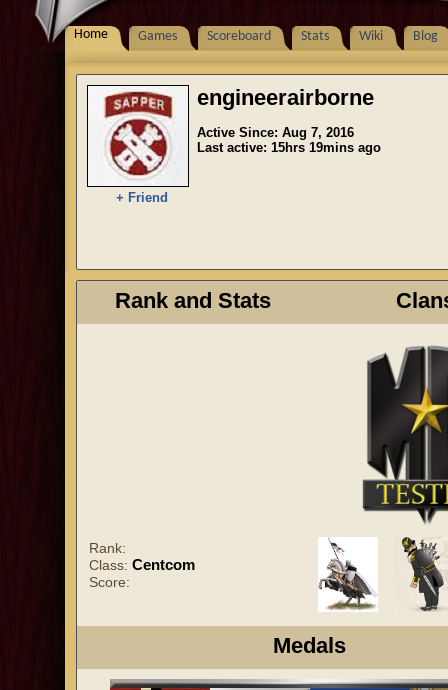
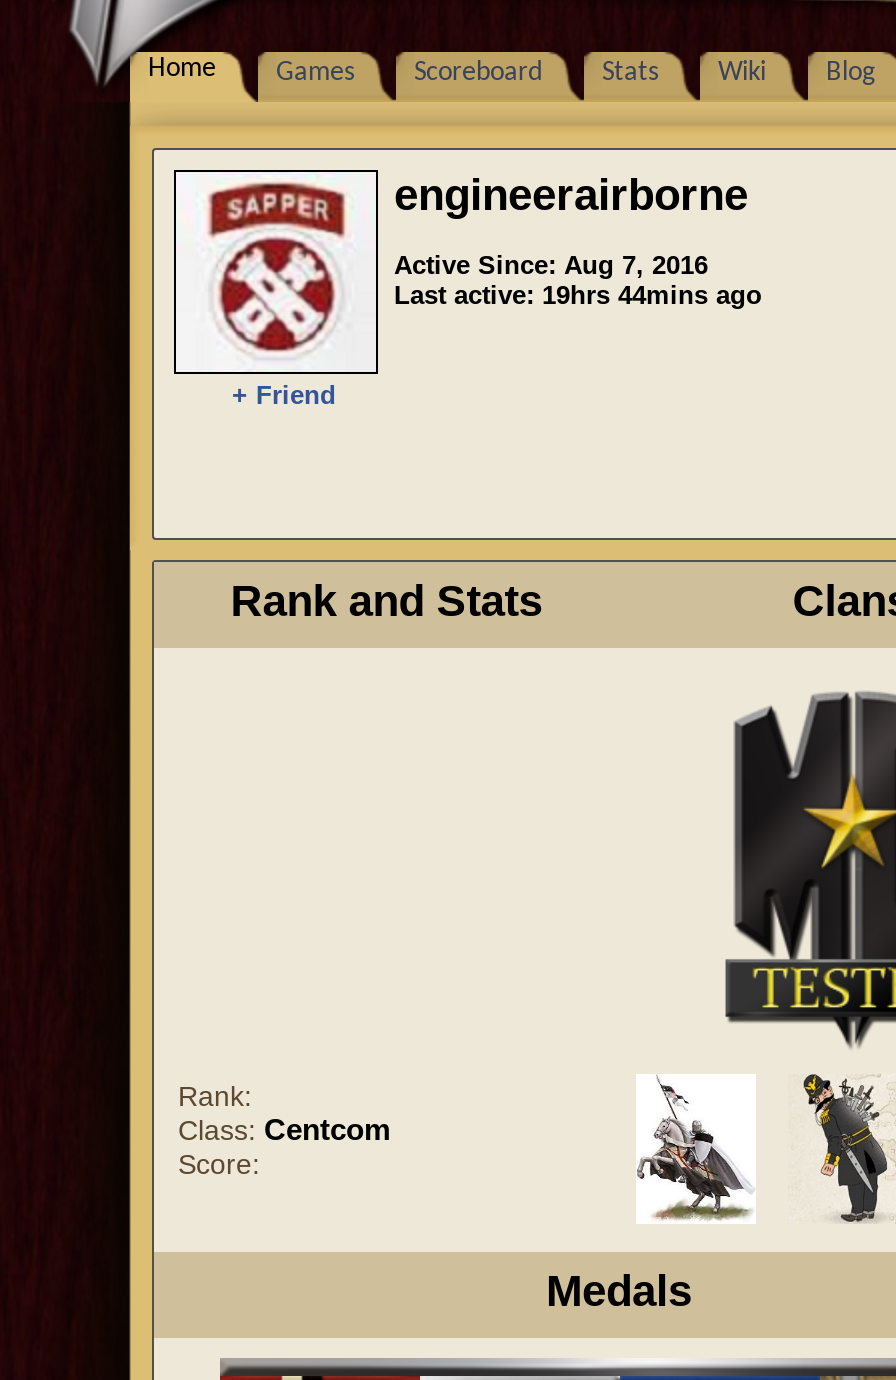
- Last active: 15hrs 19mins ago
+ Last active: 19hrs 44mins ago
